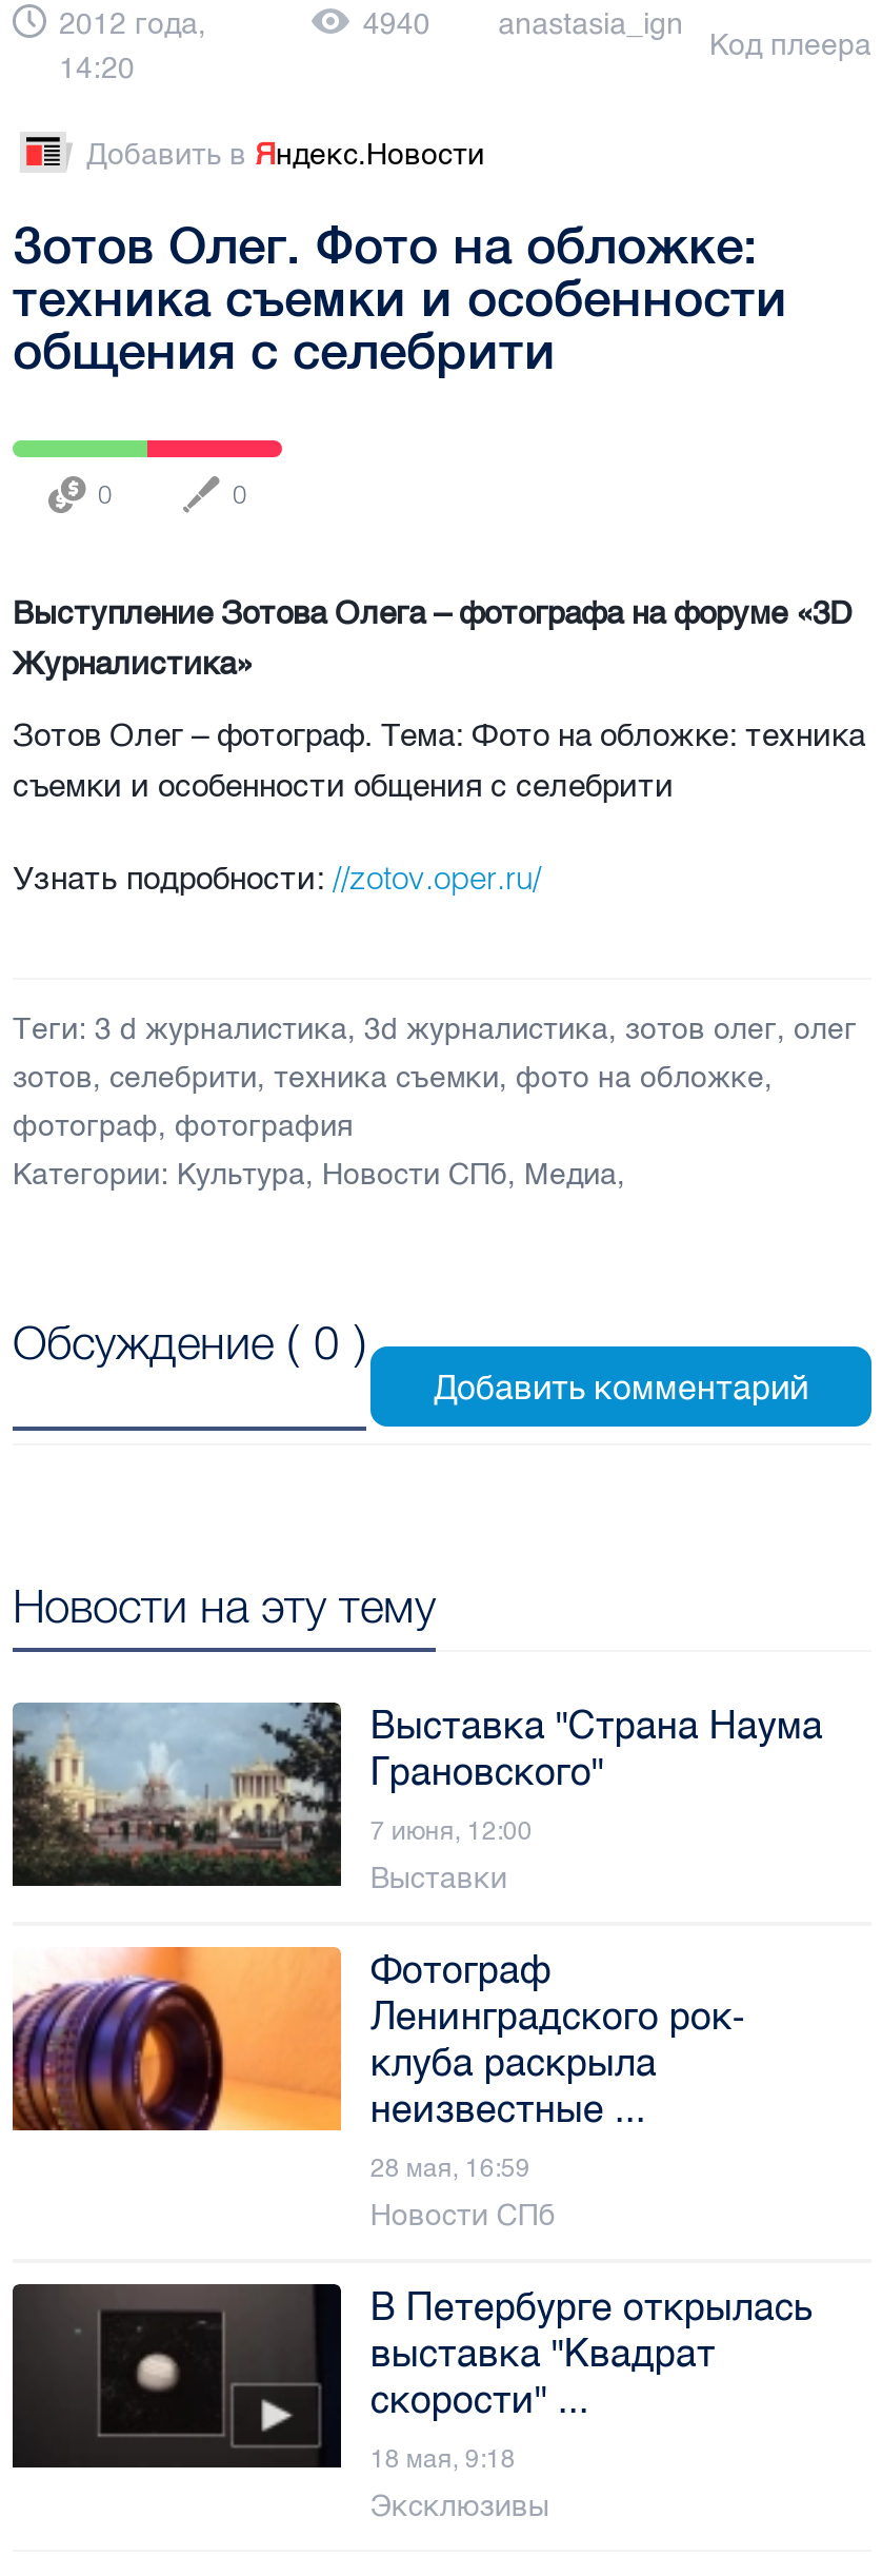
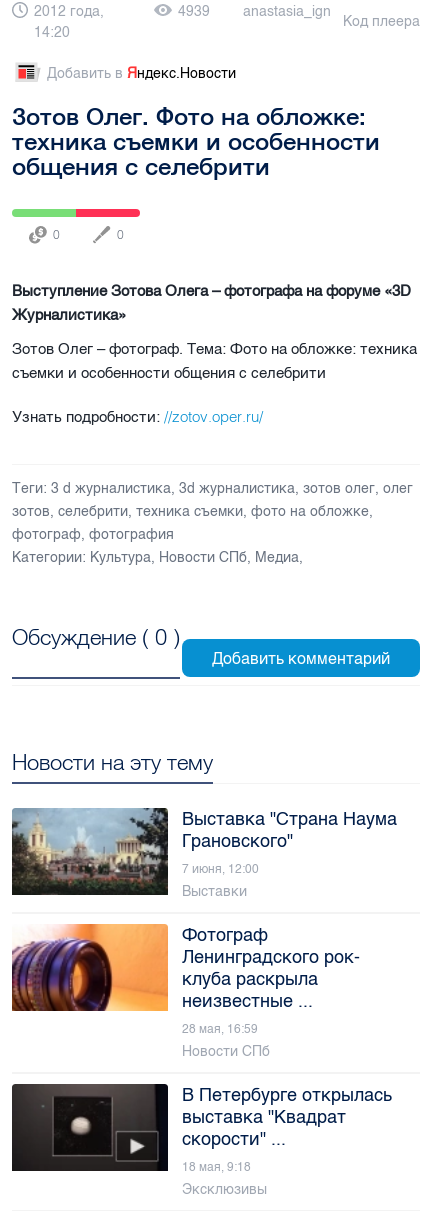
- 4940 anastasia_ign
+ 4939 anastasia_ign
